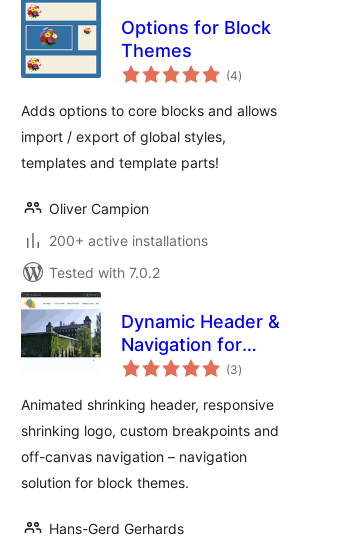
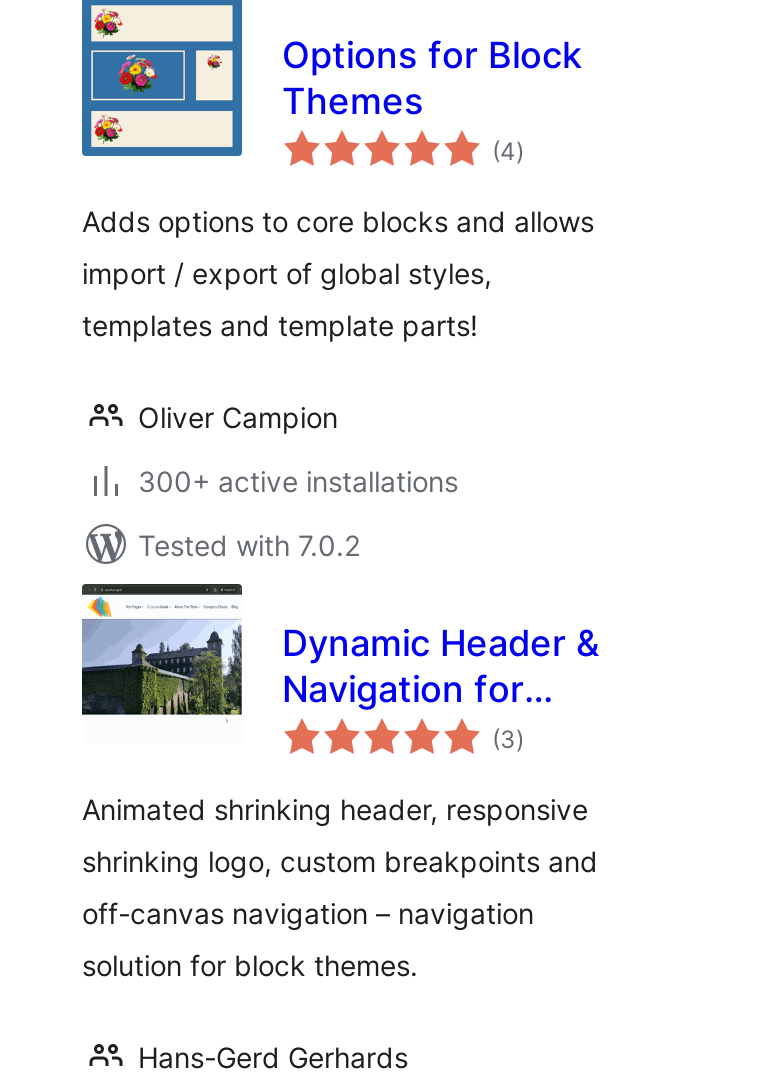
- 200+ active installations
+ 300+ active installations
